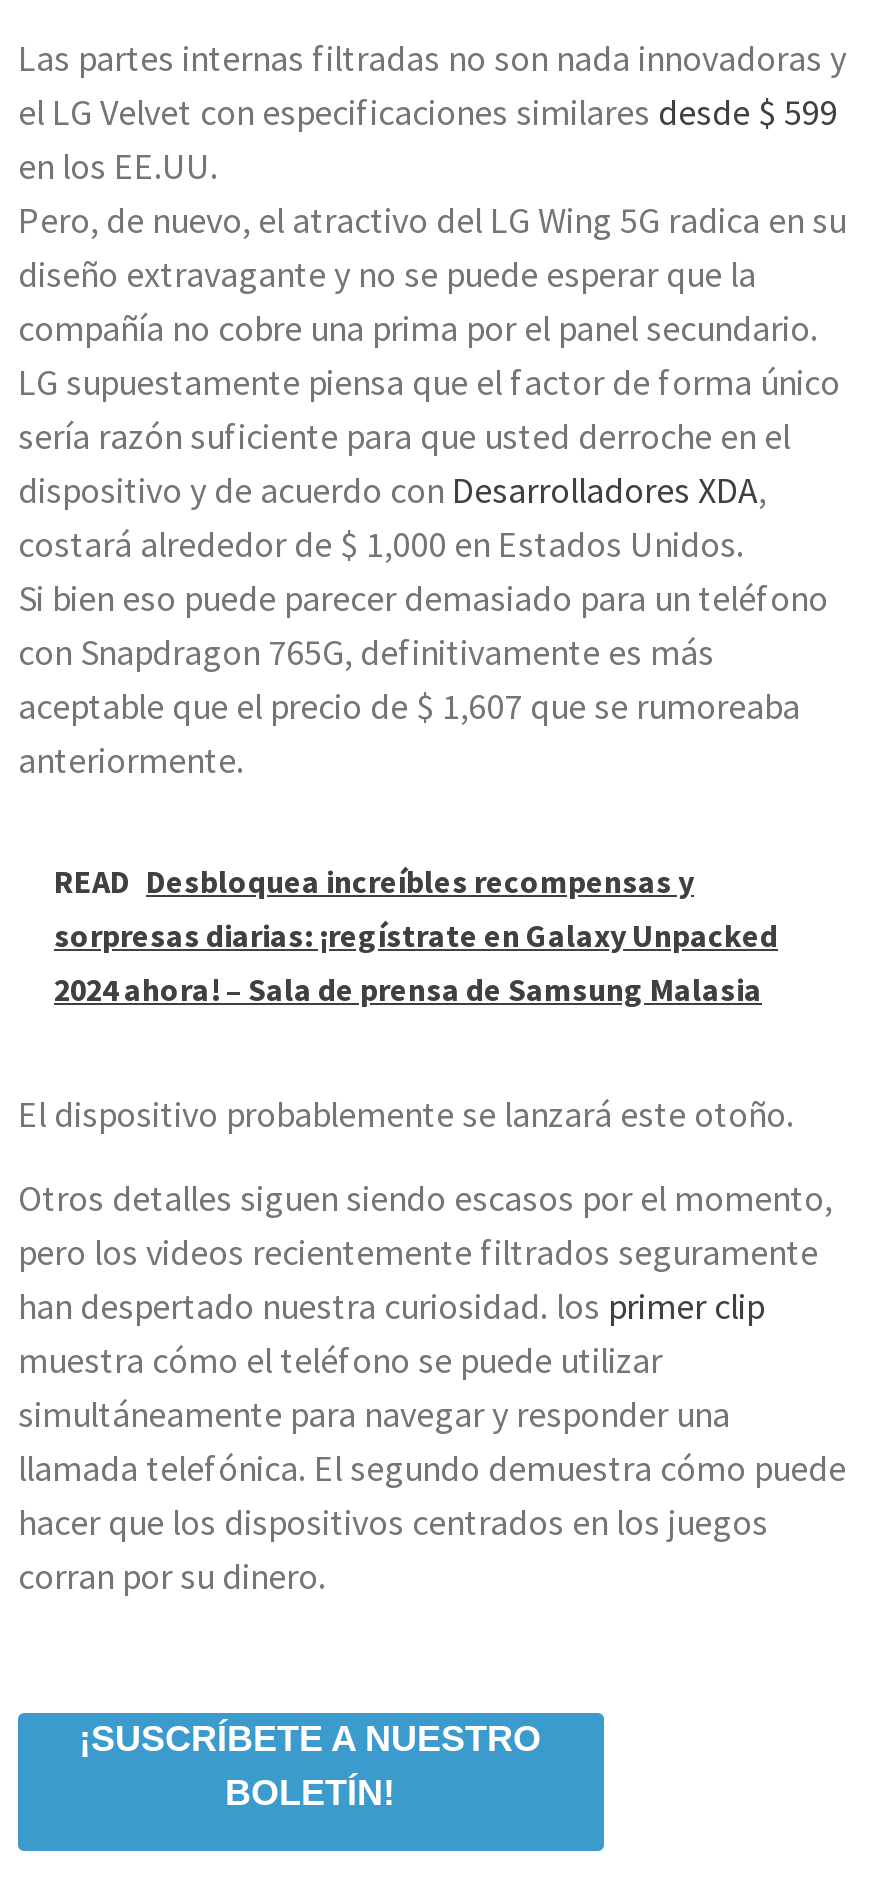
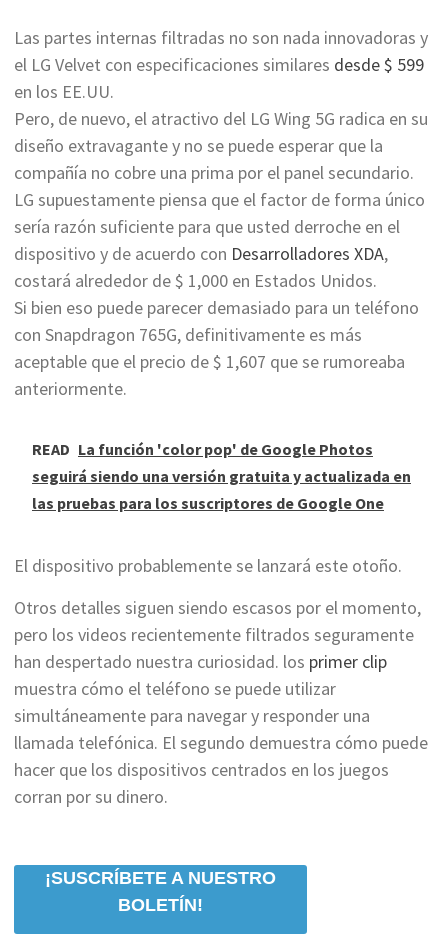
- READ Desbloquea increíbles recompensas y
- sorpresas diarias: ¡regístrate en Galaxy Unpacked
- 2024 ahora! – Sala de prensa de Samsung Malasia
+ READ La función 'color pop' de Google Photos
+ seguirá siendo una versión gratuita y actualizada en
+ las pruebas para los suscriptores de Google One
